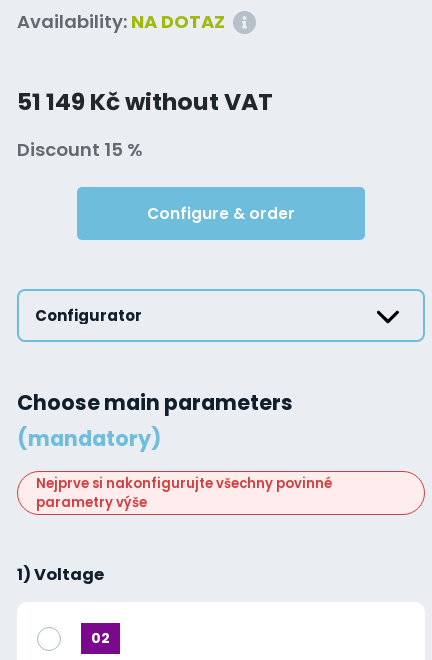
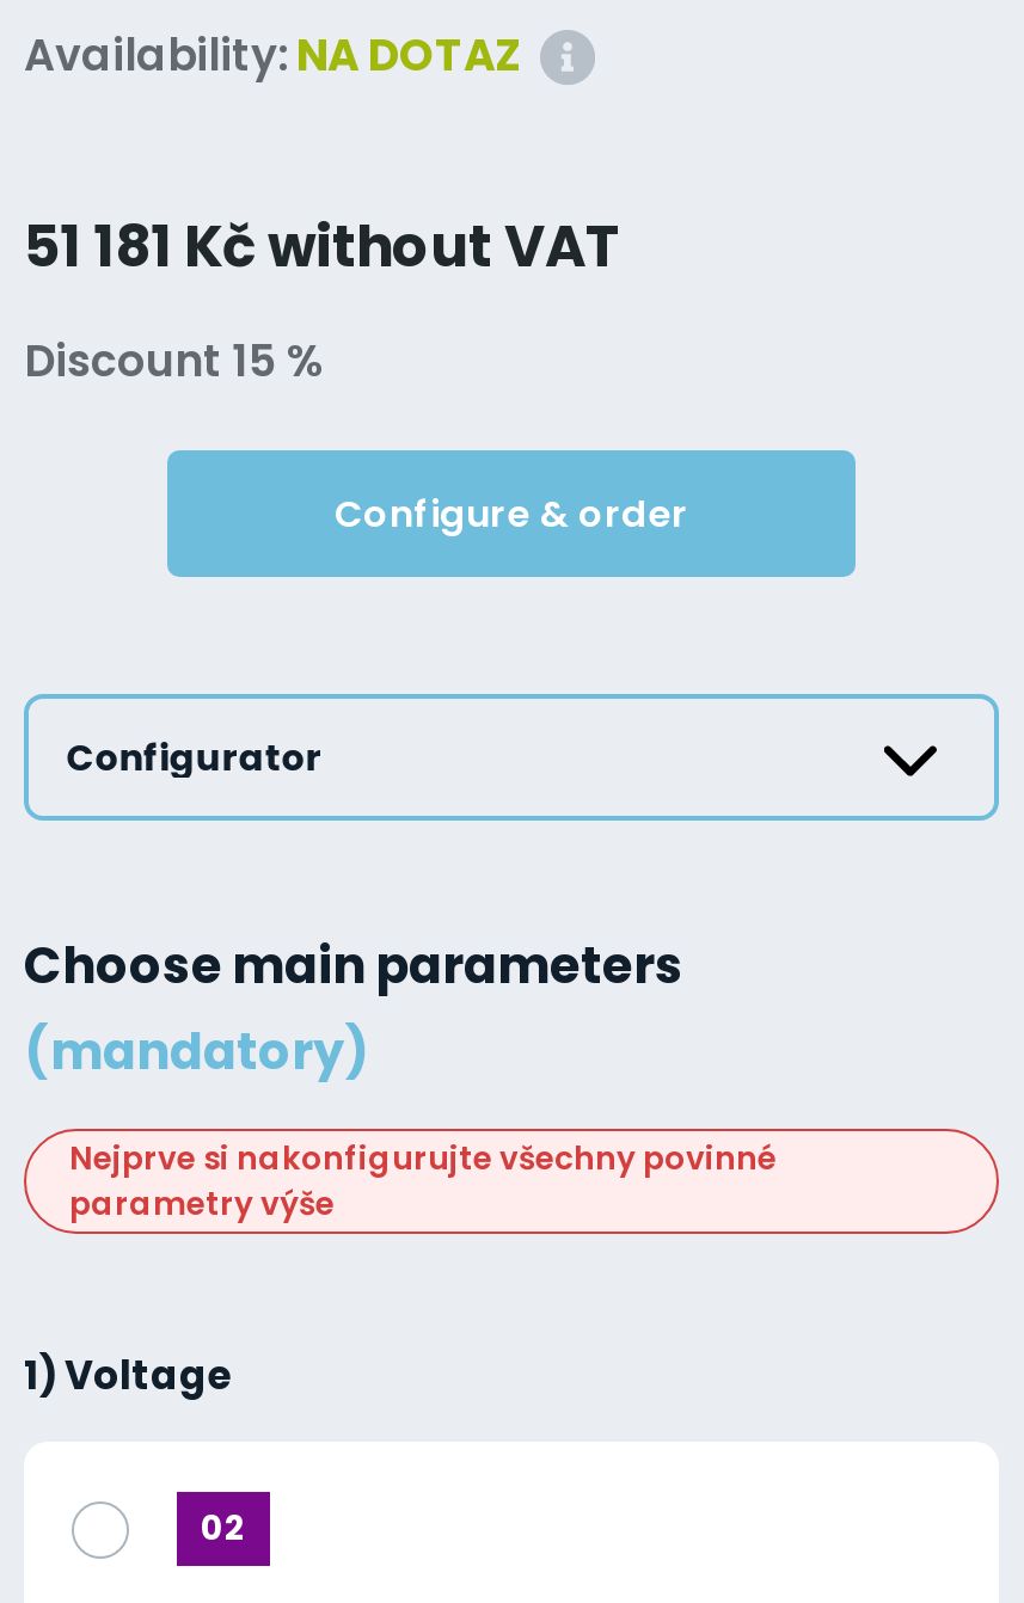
- 51 149 Kč without VAT
+ 51 181 Kč without VAT
